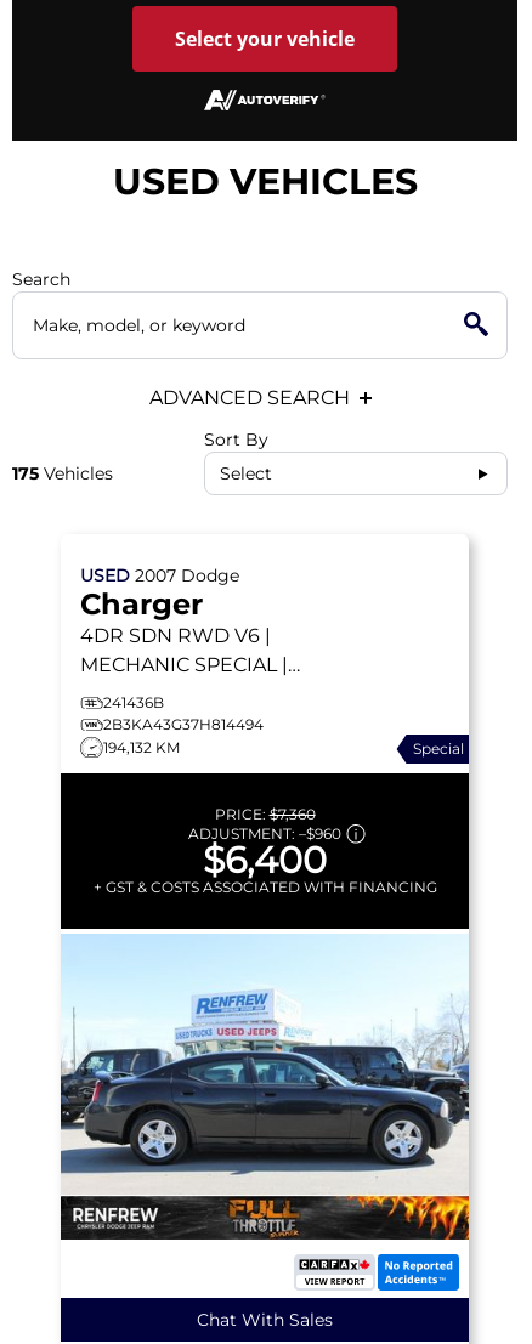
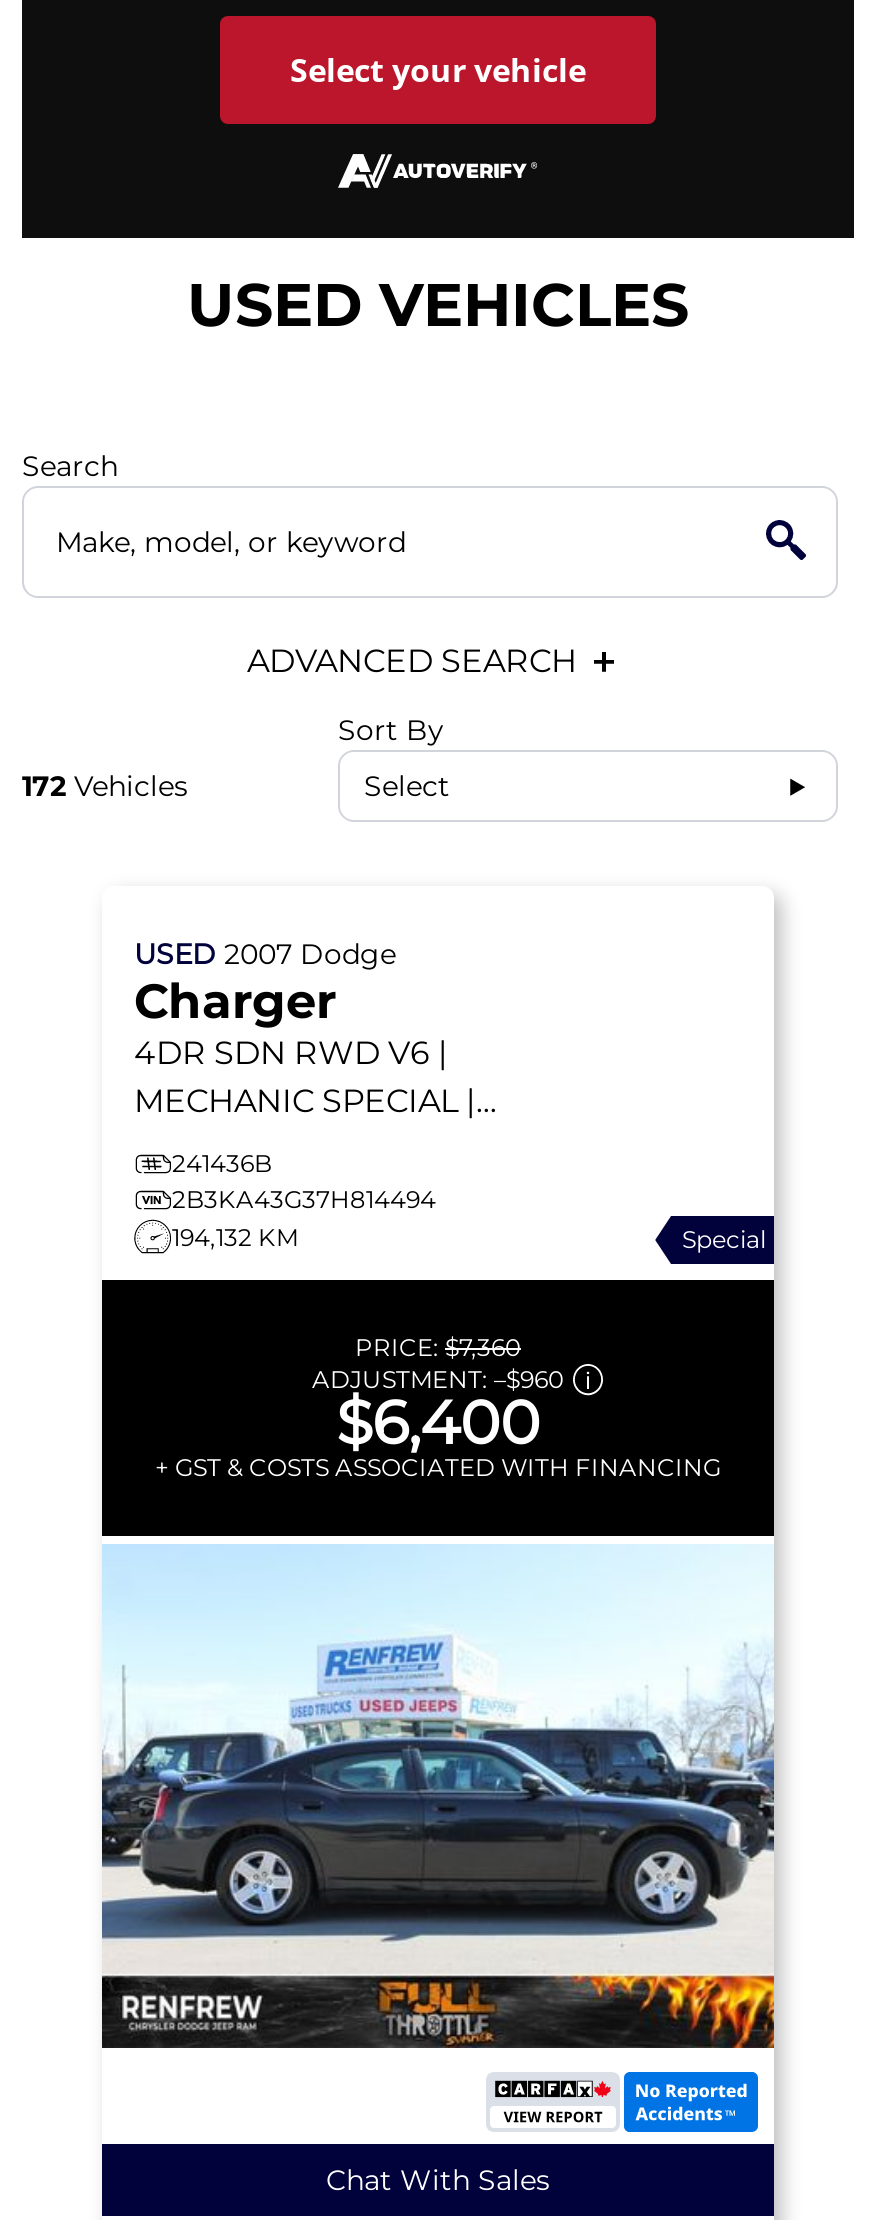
- 175 Vehicles
+ 172 Vehicles
